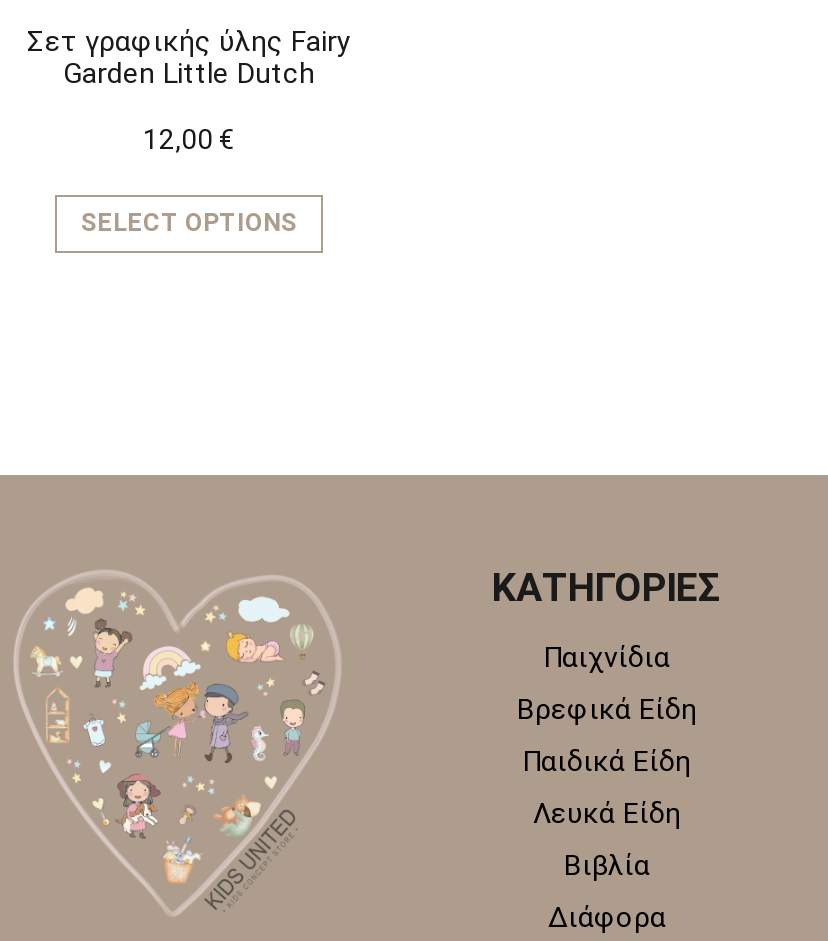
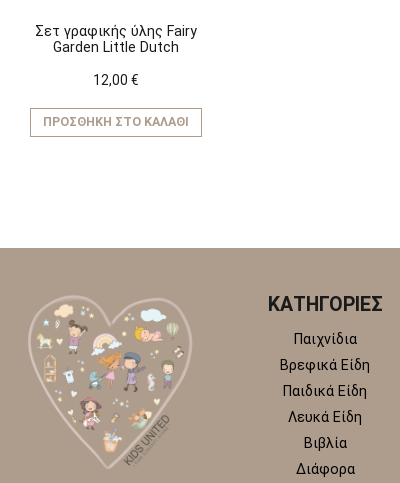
- SELECT OPTIONS
+ ΠΡΟΣΘΉΚΗ ΣΤΟ ΚΑΛΆΘΙ
